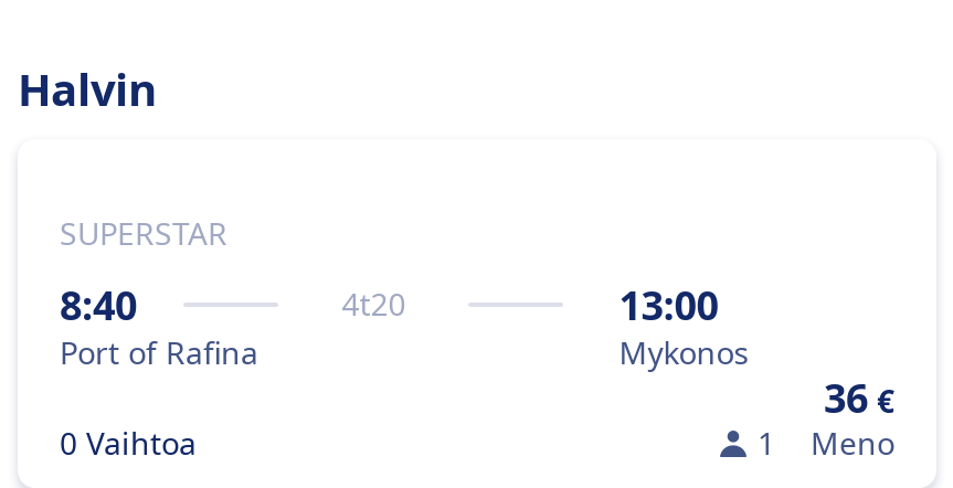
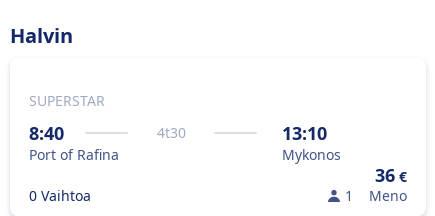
- 4t20
+ 4t30

- 13:00
+ 13:10
